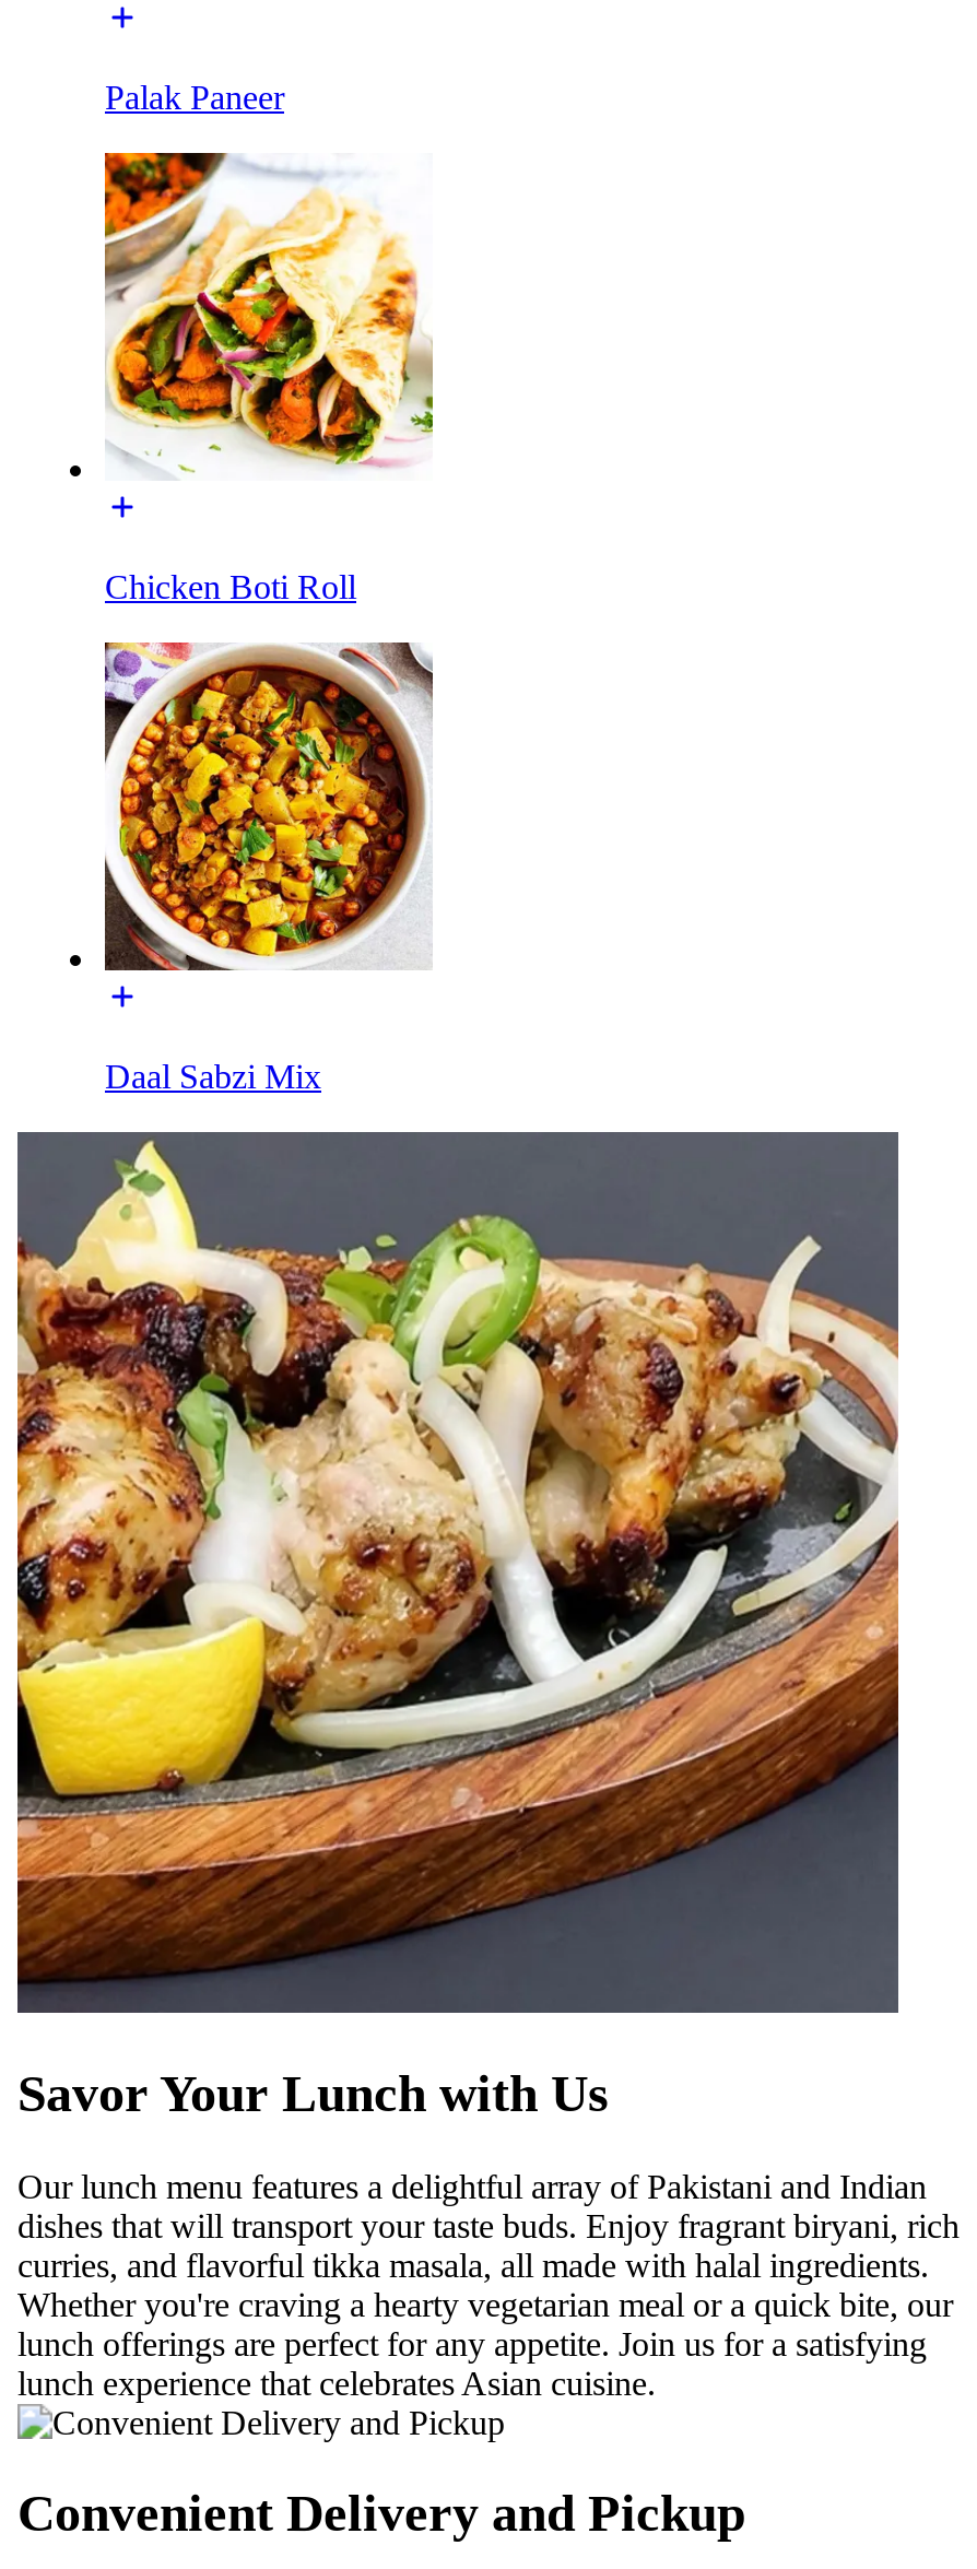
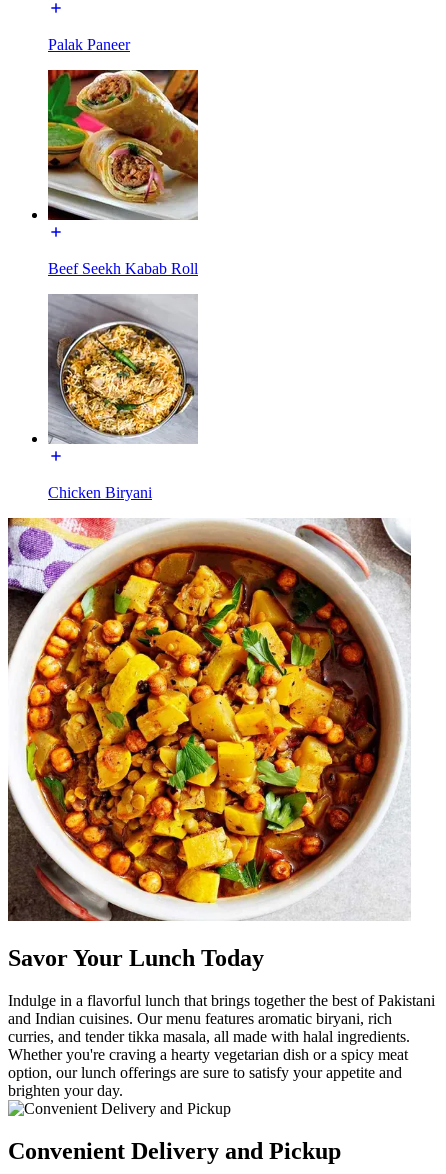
- [image]
- Chicken Boti Roll
+ [image]
+ Beef Seekh Kabab Roll

- [image]
- Daal Sabzi Mix
+ [image]
+ Chicken Biryani

- [image]
- Savor Your Lunch with Us
+ [image]
+ Savor Your Lunch Today

- Our lunch menu features a delightful array of Pakistani and Indian
- dishes that will transport your taste buds. Enjoy fragrant biryani, rich
- curries, and flavorful tikka masala, all made with halal ingredients.
- Whether you're craving a hearty vegetarian meal or a quick bite, our
- lunch offerings are perfect for any appetite. Join us for a satisfying
- lunch experience that celebrates Asian cuisine.
+ Indulge in a flavorful lunch that brings together the best of Pakistani
+ and Indian cuisines. Our menu features aromatic biryani, rich
+ curries, and tender tikka masala, all made with halal ingredients.
+ Whether you're craving a hearty vegetarian dish or a spicy meat
+ option, our lunch offerings are sure to satisfy your appetite and
+ brighten your day.
